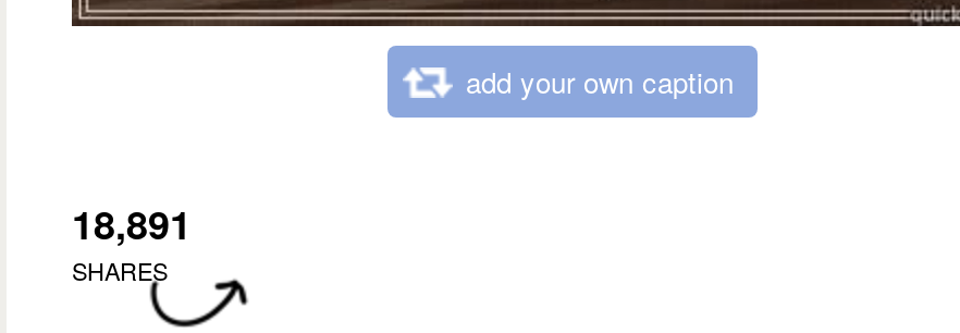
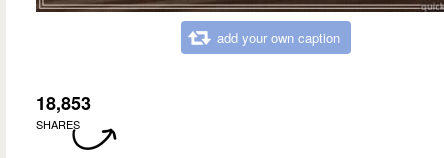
- 18,891
+ 18,853
